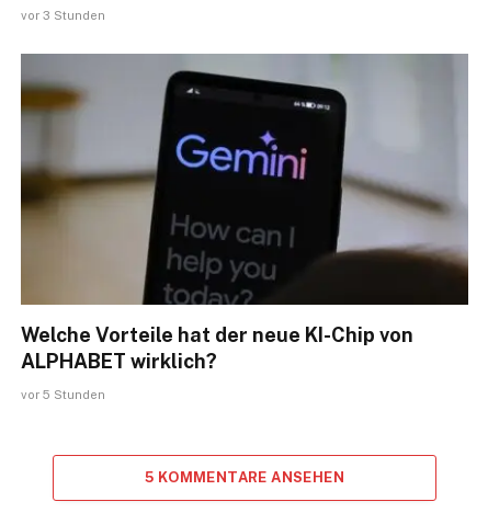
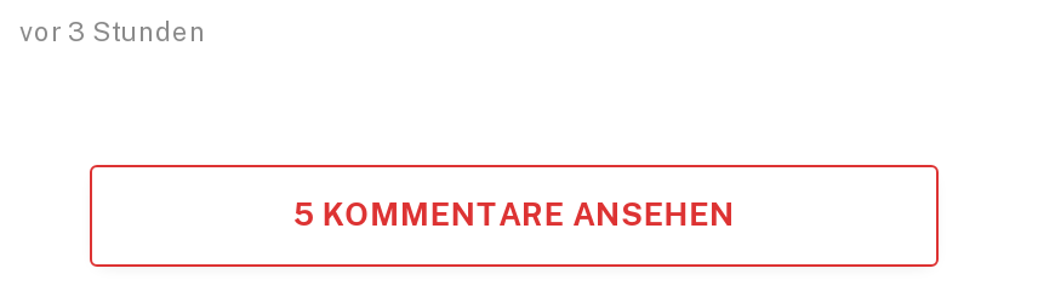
- [image]
- Welche Vorteile hat der neue KI-Chip von
- ALPHABET wirklich?
- vor 5 Stunden
